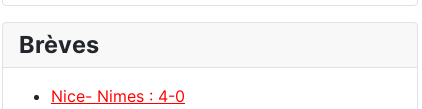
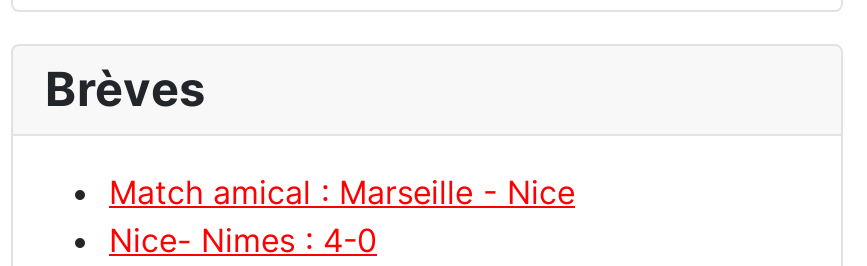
+ Match amical : Marseille - Nice
